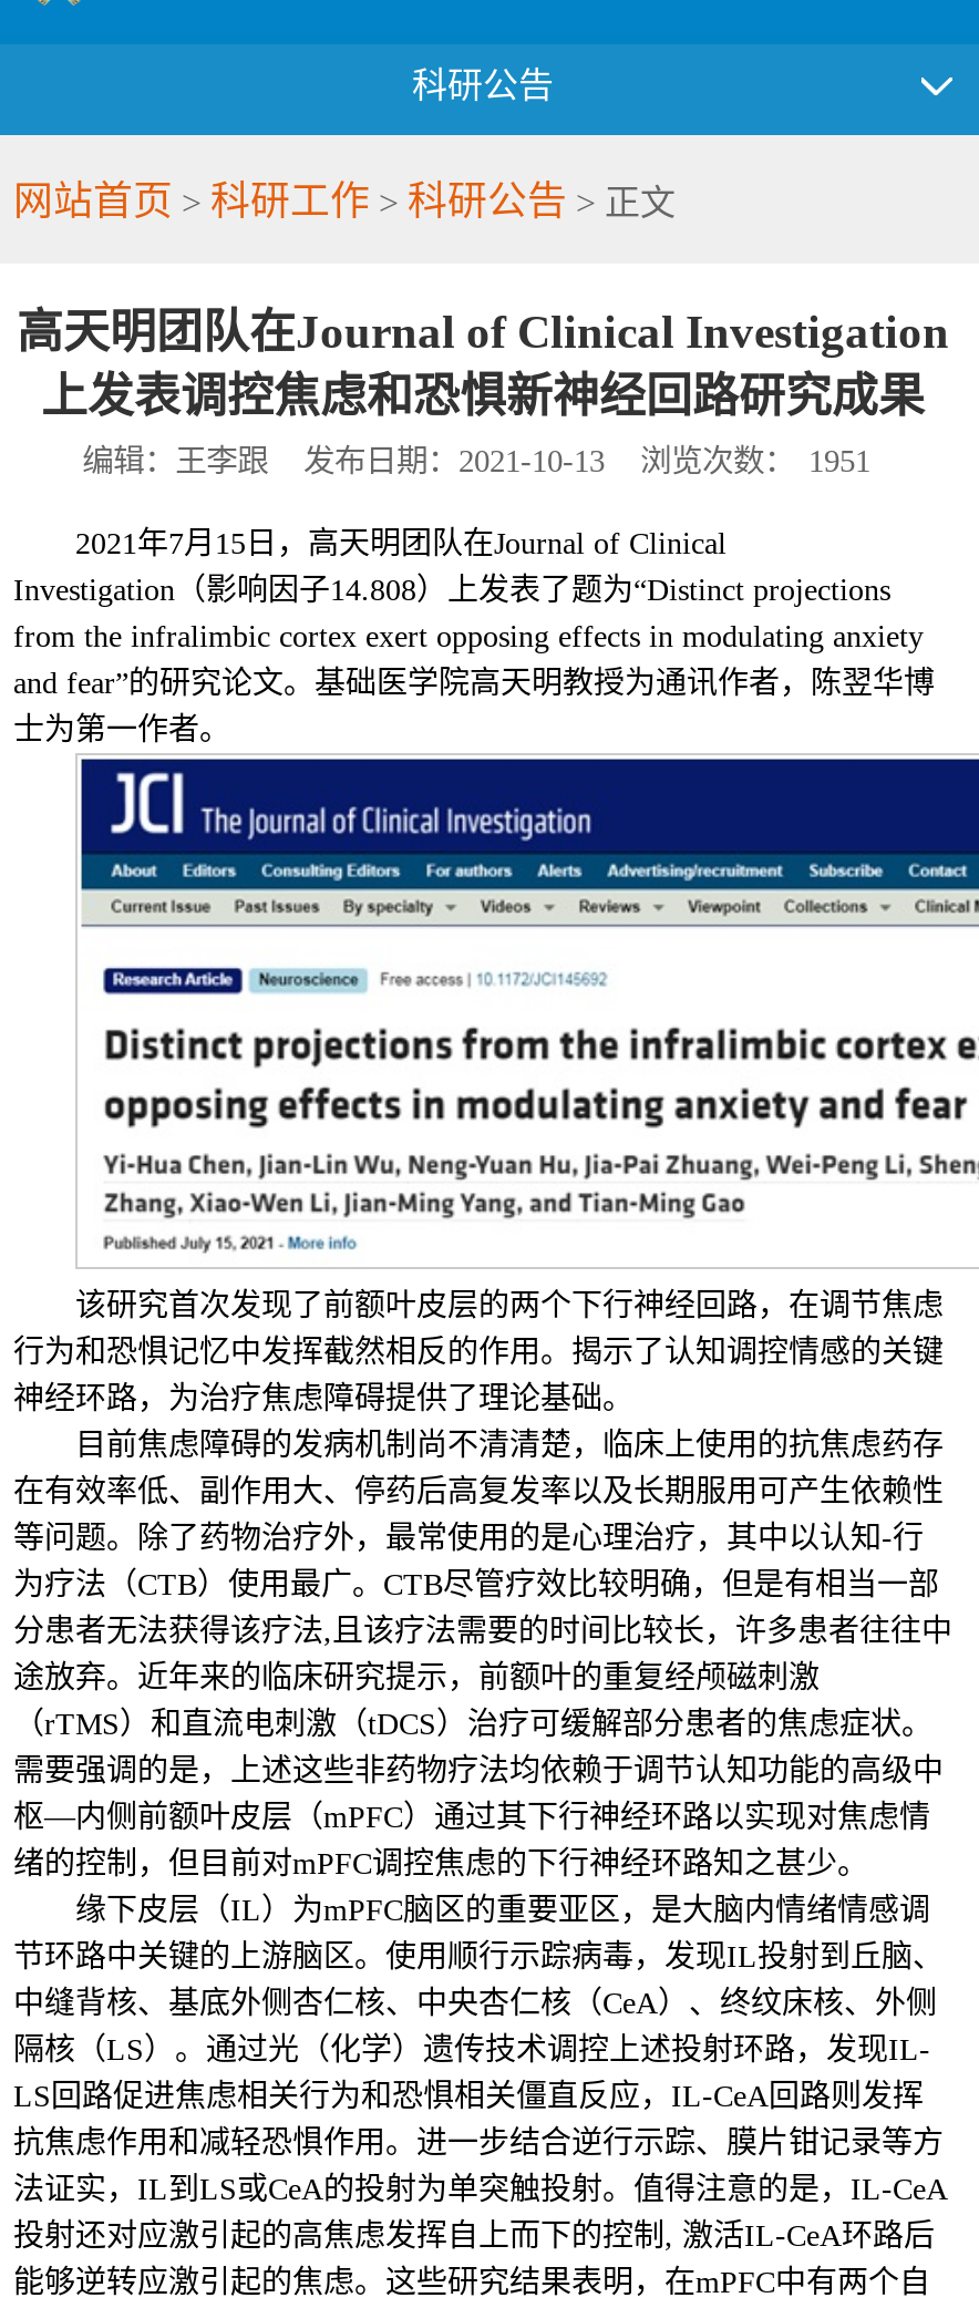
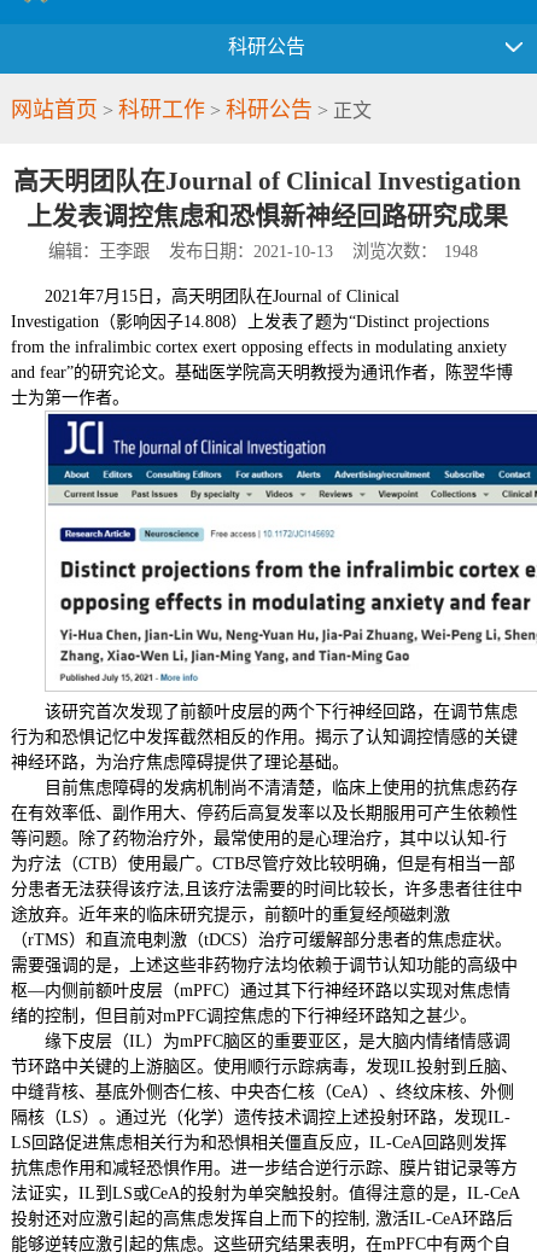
- 编辑：王李跟 发布日期：2021-10-13 浏览次数： 1951
+ 编辑：王李跟 发布日期：2021-10-13 浏览次数： 1948
